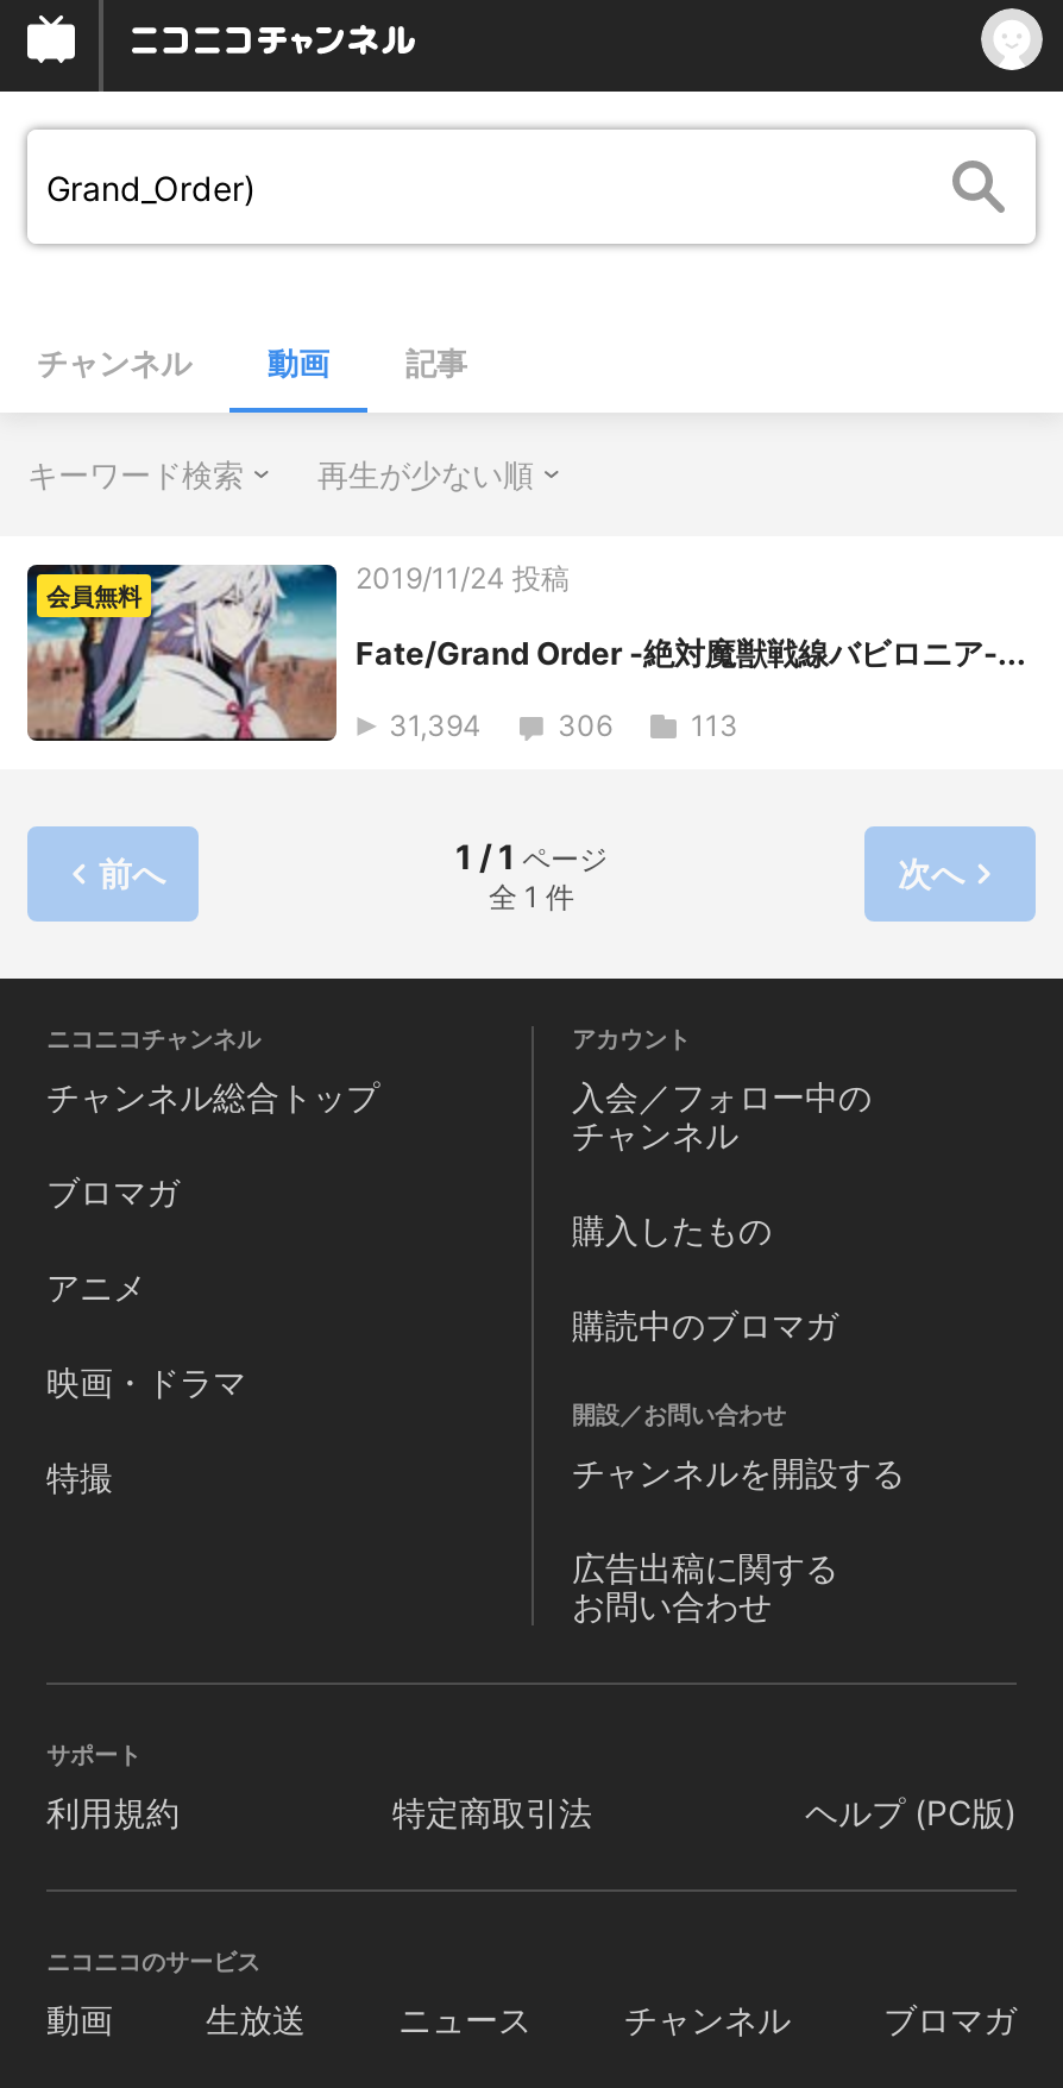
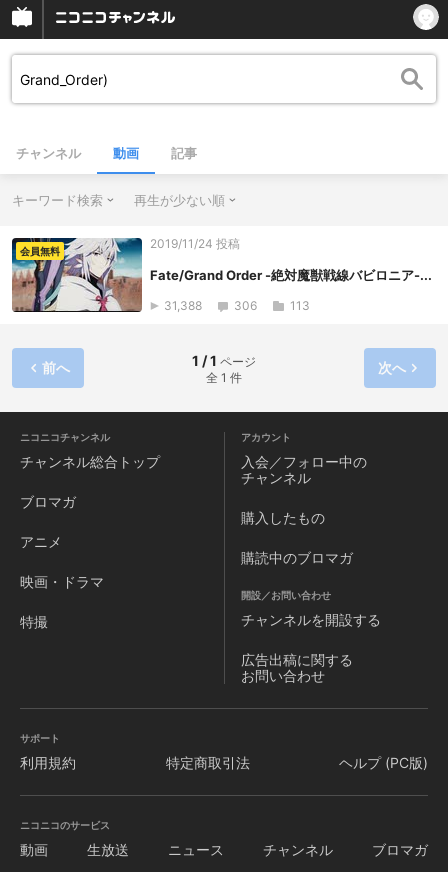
- 31,394
+ 31,388
